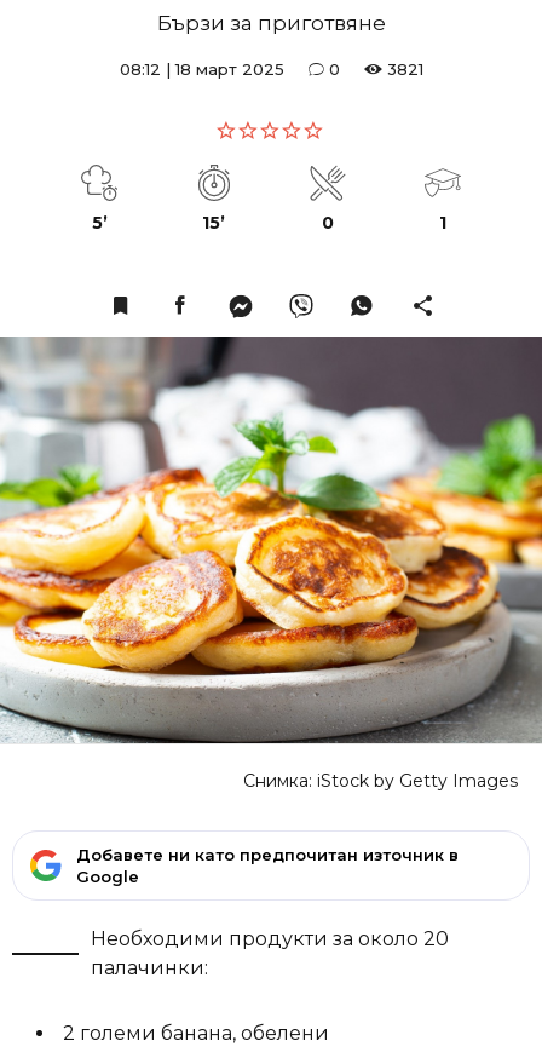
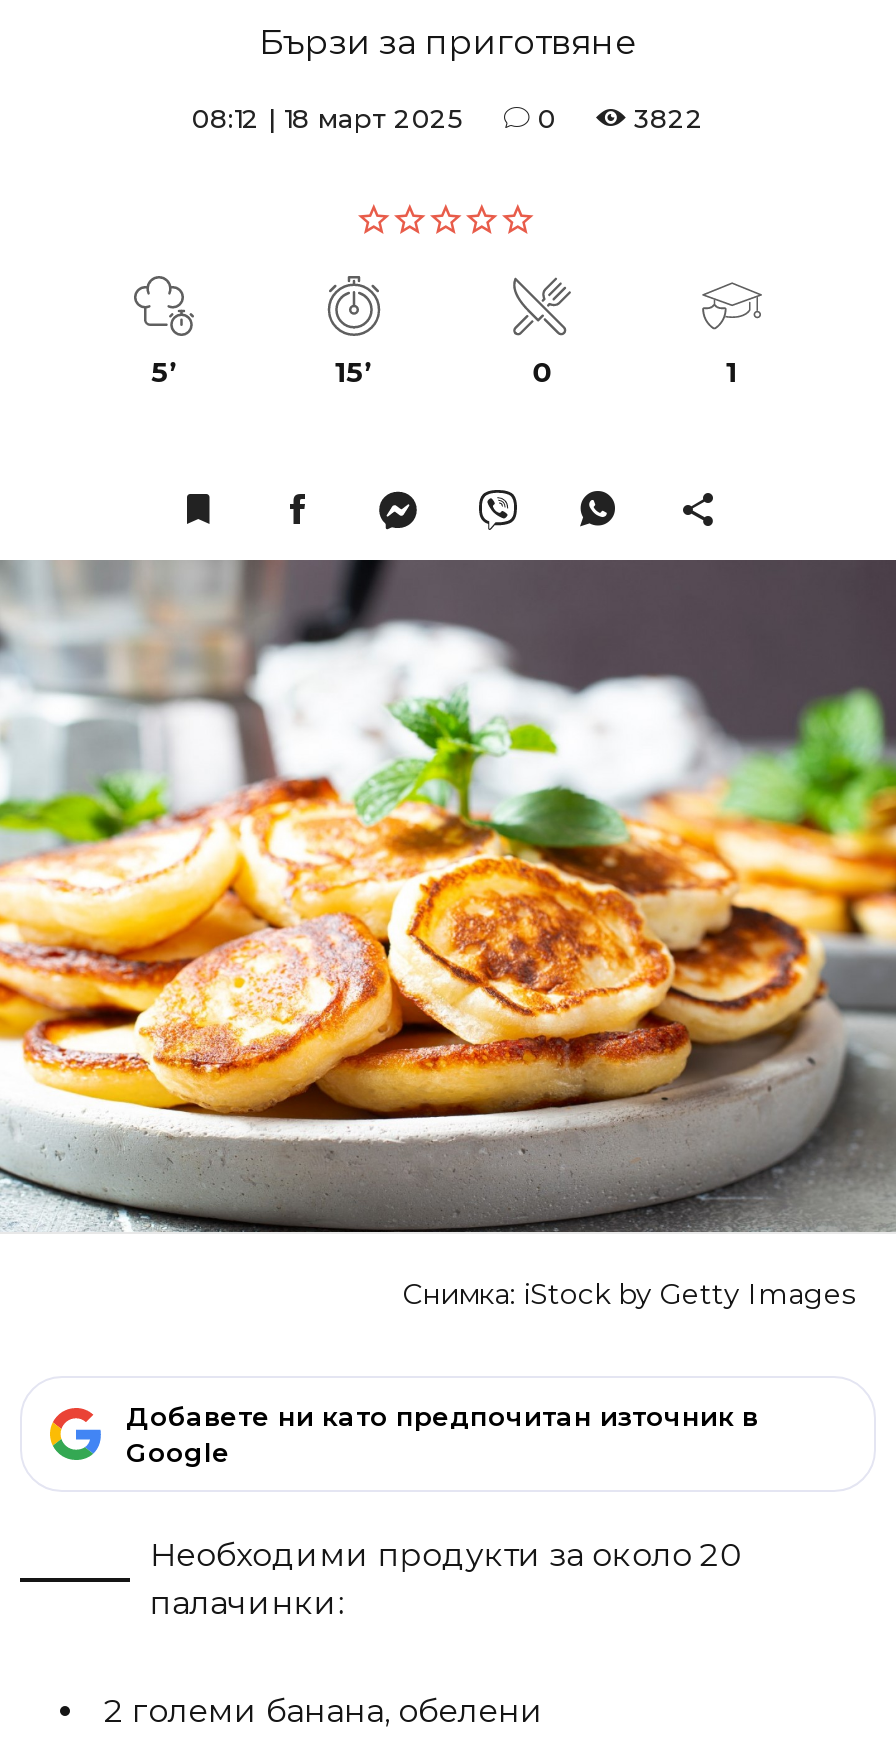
- 3821
+ 3822
